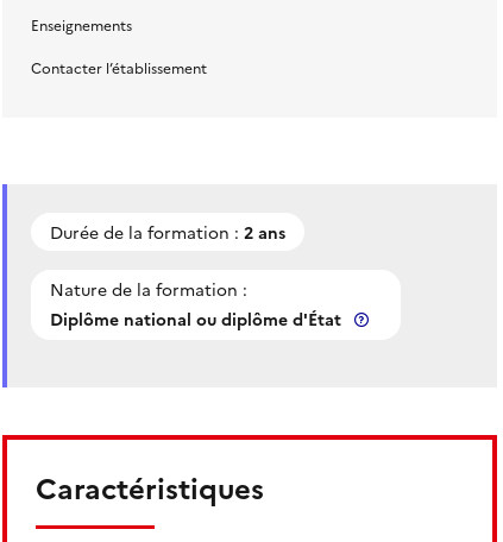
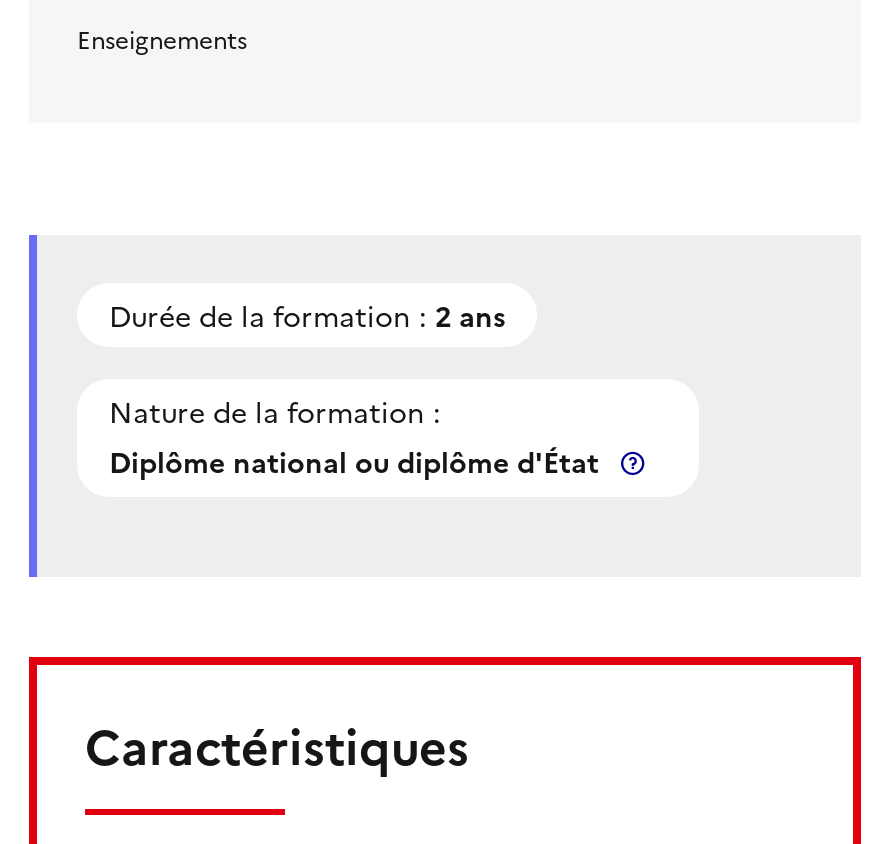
- Contacter l’établissement
